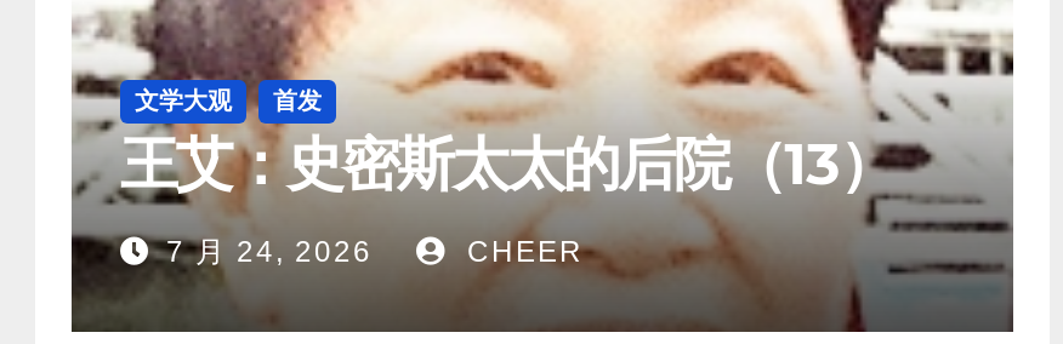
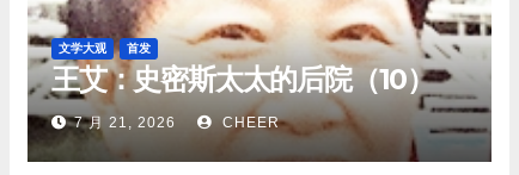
- 王艾：史密斯太太的后院（13）
+ 王艾：史密斯太太的后院（10）

- 7 月 24, 2026
+ 7 月 21, 2026
